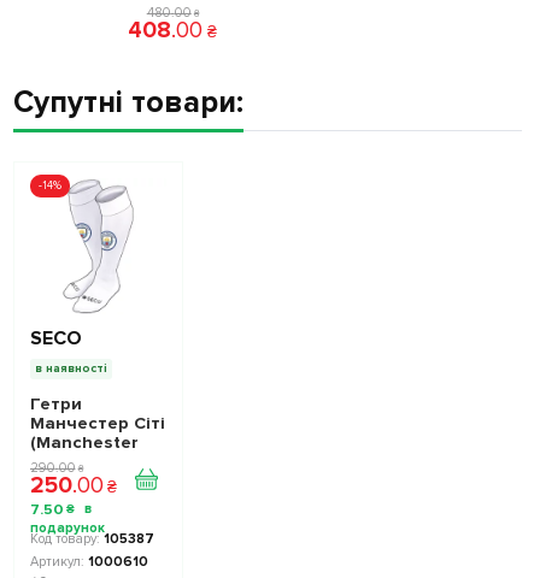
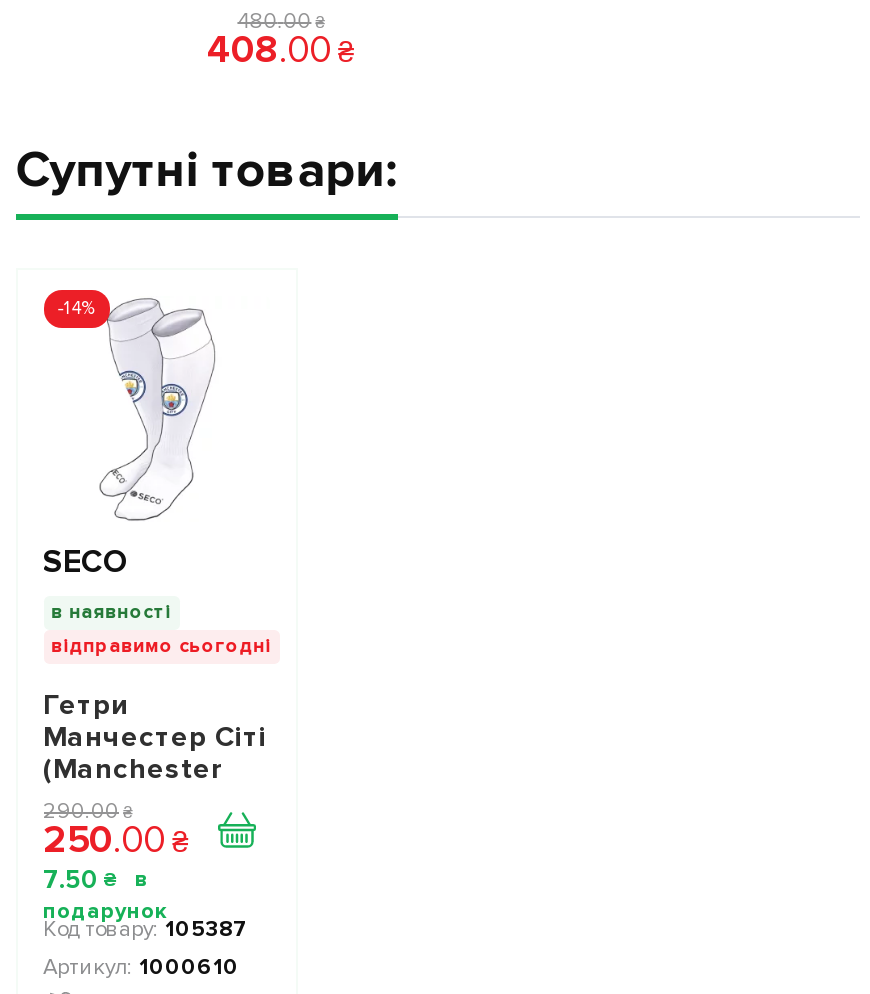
+ відправимо сьогодні
